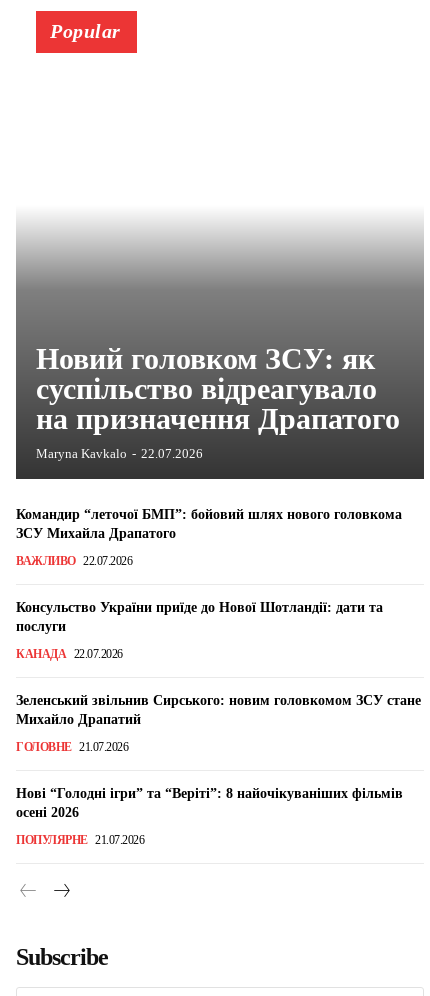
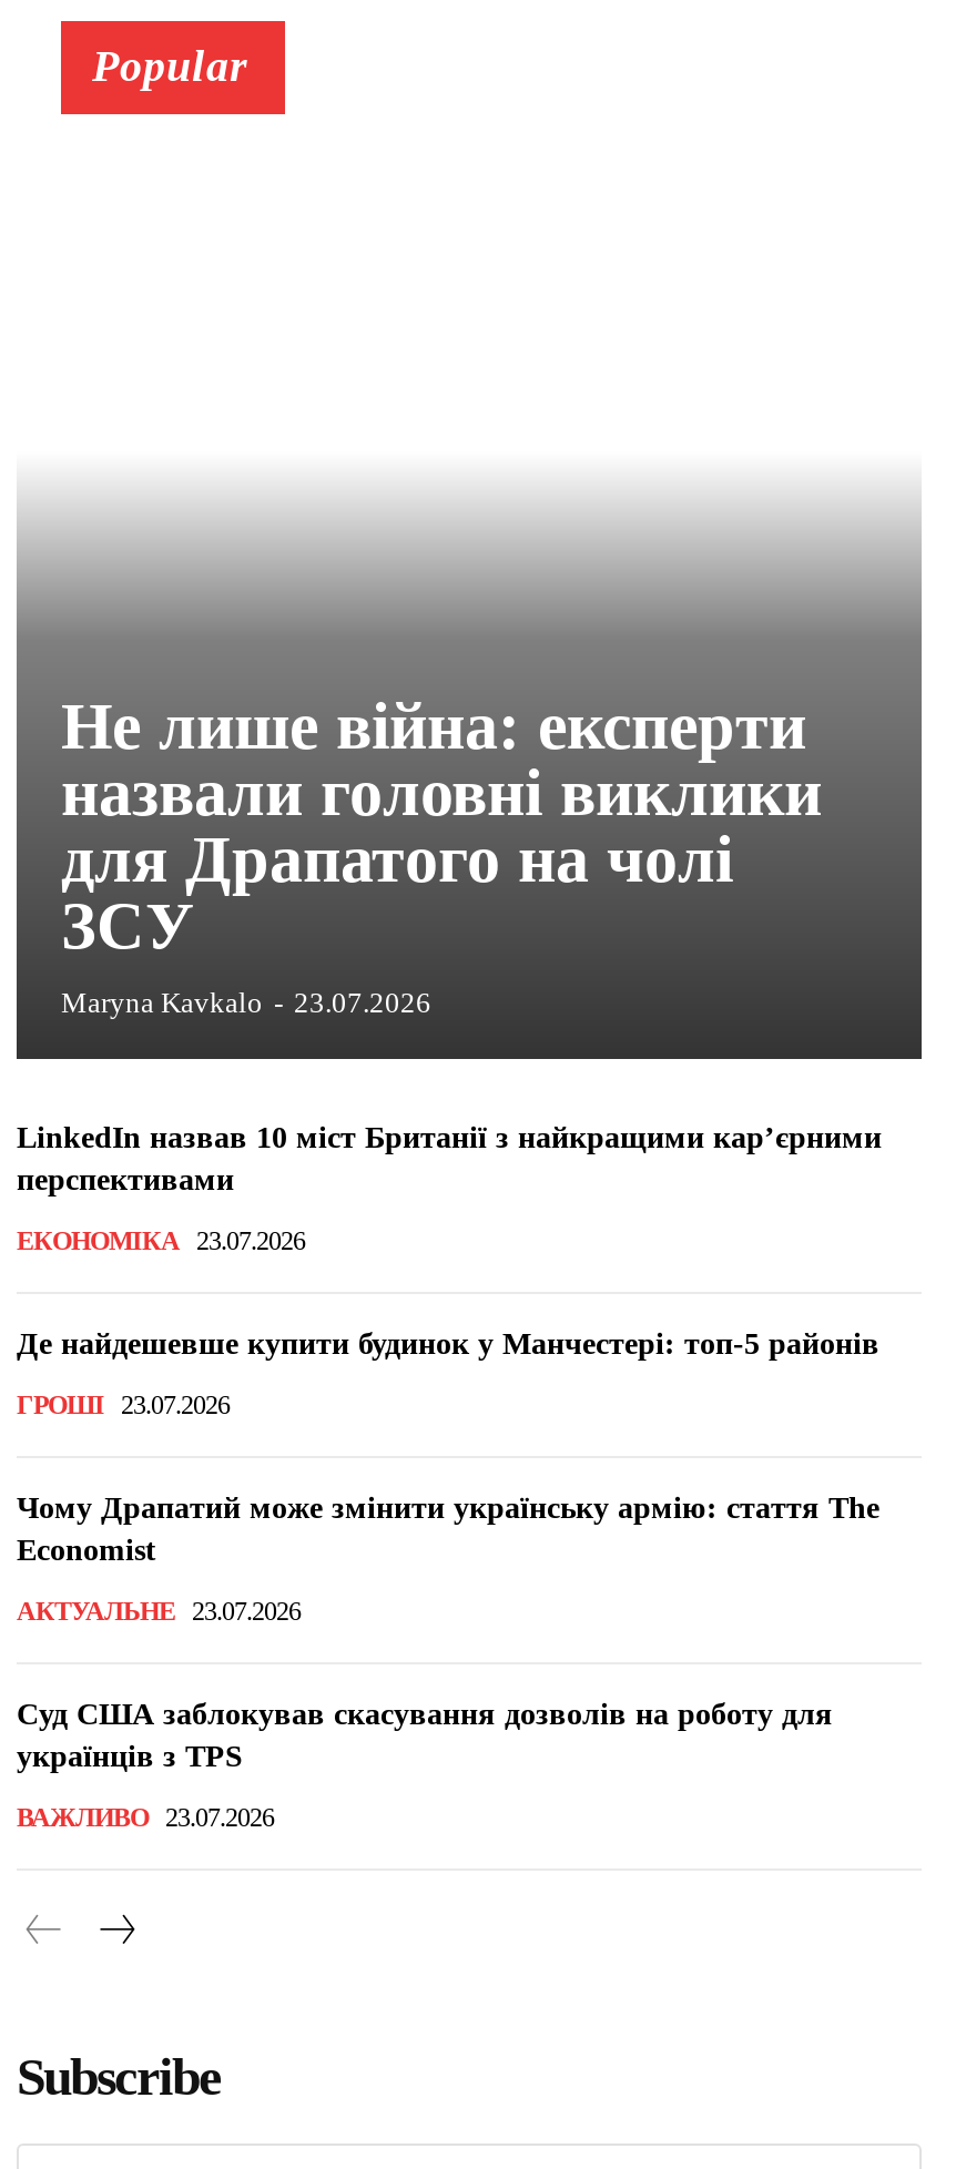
- Новий головком ЗСУ: як
- суспільство відреагувало
- на призначення Драпатого
- Maryna Kavkalo - 22.07.2026
+ Не лише війна: експерти
+ назвали головні виклики
+ для Драпатого на чолі
+ ЗСУ
+ Maryna Kavkalo - 23.07.2026

- Командир “леточої БМП”: бойовий шлях нового головкома
- ЗСУ Михайла Драпатого
+ LinkedIn назвав 10 міст Британії з найкращими кар’єрними
+ перспективами

- ВАЖЛИВО 22.07.2026
+ ЕКОНОМІКА 23.07.2026

- Консульство України приїде до Нової Шотландії: дати та
- послуги
+ Де найдешевше купити будинок у Манчестері: топ-5 районів

- КАНАДА 22.07.2026
+ ГРОШІ 23.07.2026

- Зеленський звільнив Сирського: новим головкомом ЗСУ стане
- Михайло Драпатий
+ Чому Драпатий може змінити українську армію: стаття The
+ Economist

- ГОЛОВНЕ 21.07.2026
+ АКТУАЛЬНЕ 23.07.2026

- Нові “Голодні ігри” та “Веріті”: 8 найочікуваніших фільмів
- осені 2026
+ Суд США заблокував скасування дозволів на роботу для
+ українців з TPS

- ПОПУЛЯРНЕ 21.07.2026
+ ВАЖЛИВО 23.07.2026
